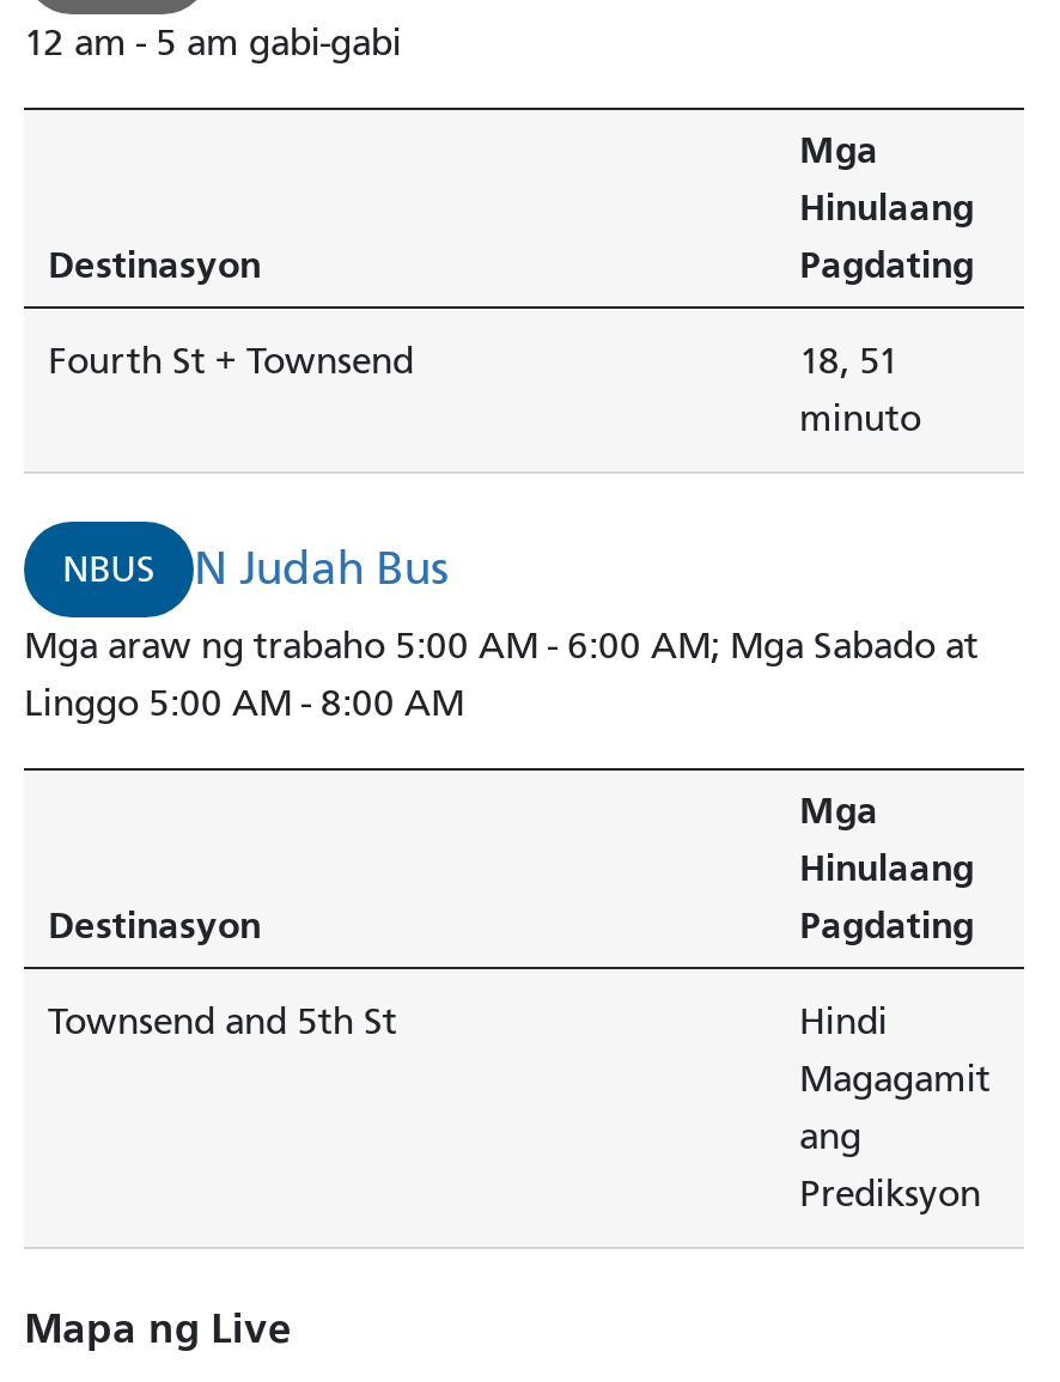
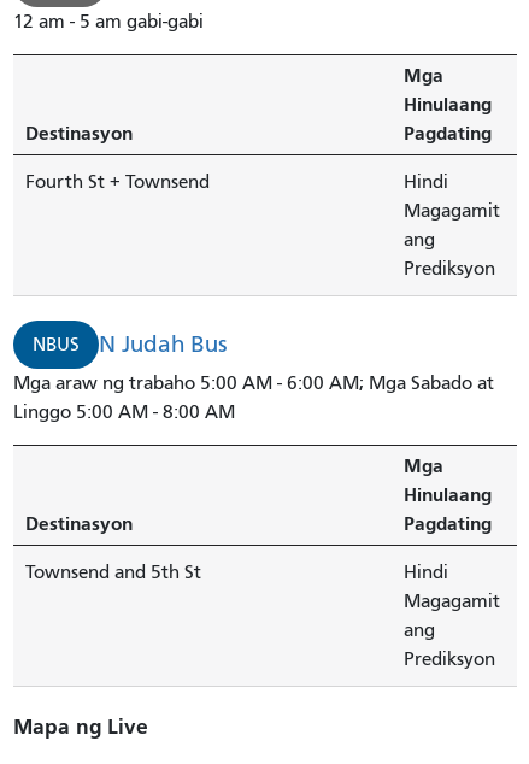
- 18, 51
- minuto
+ Hindi
+ Magagamit
+ ang
+ Prediksyon
